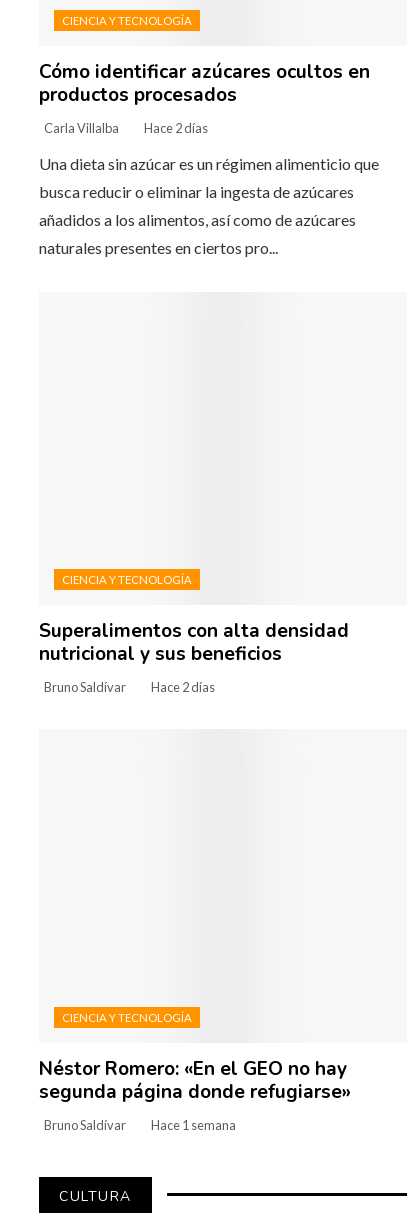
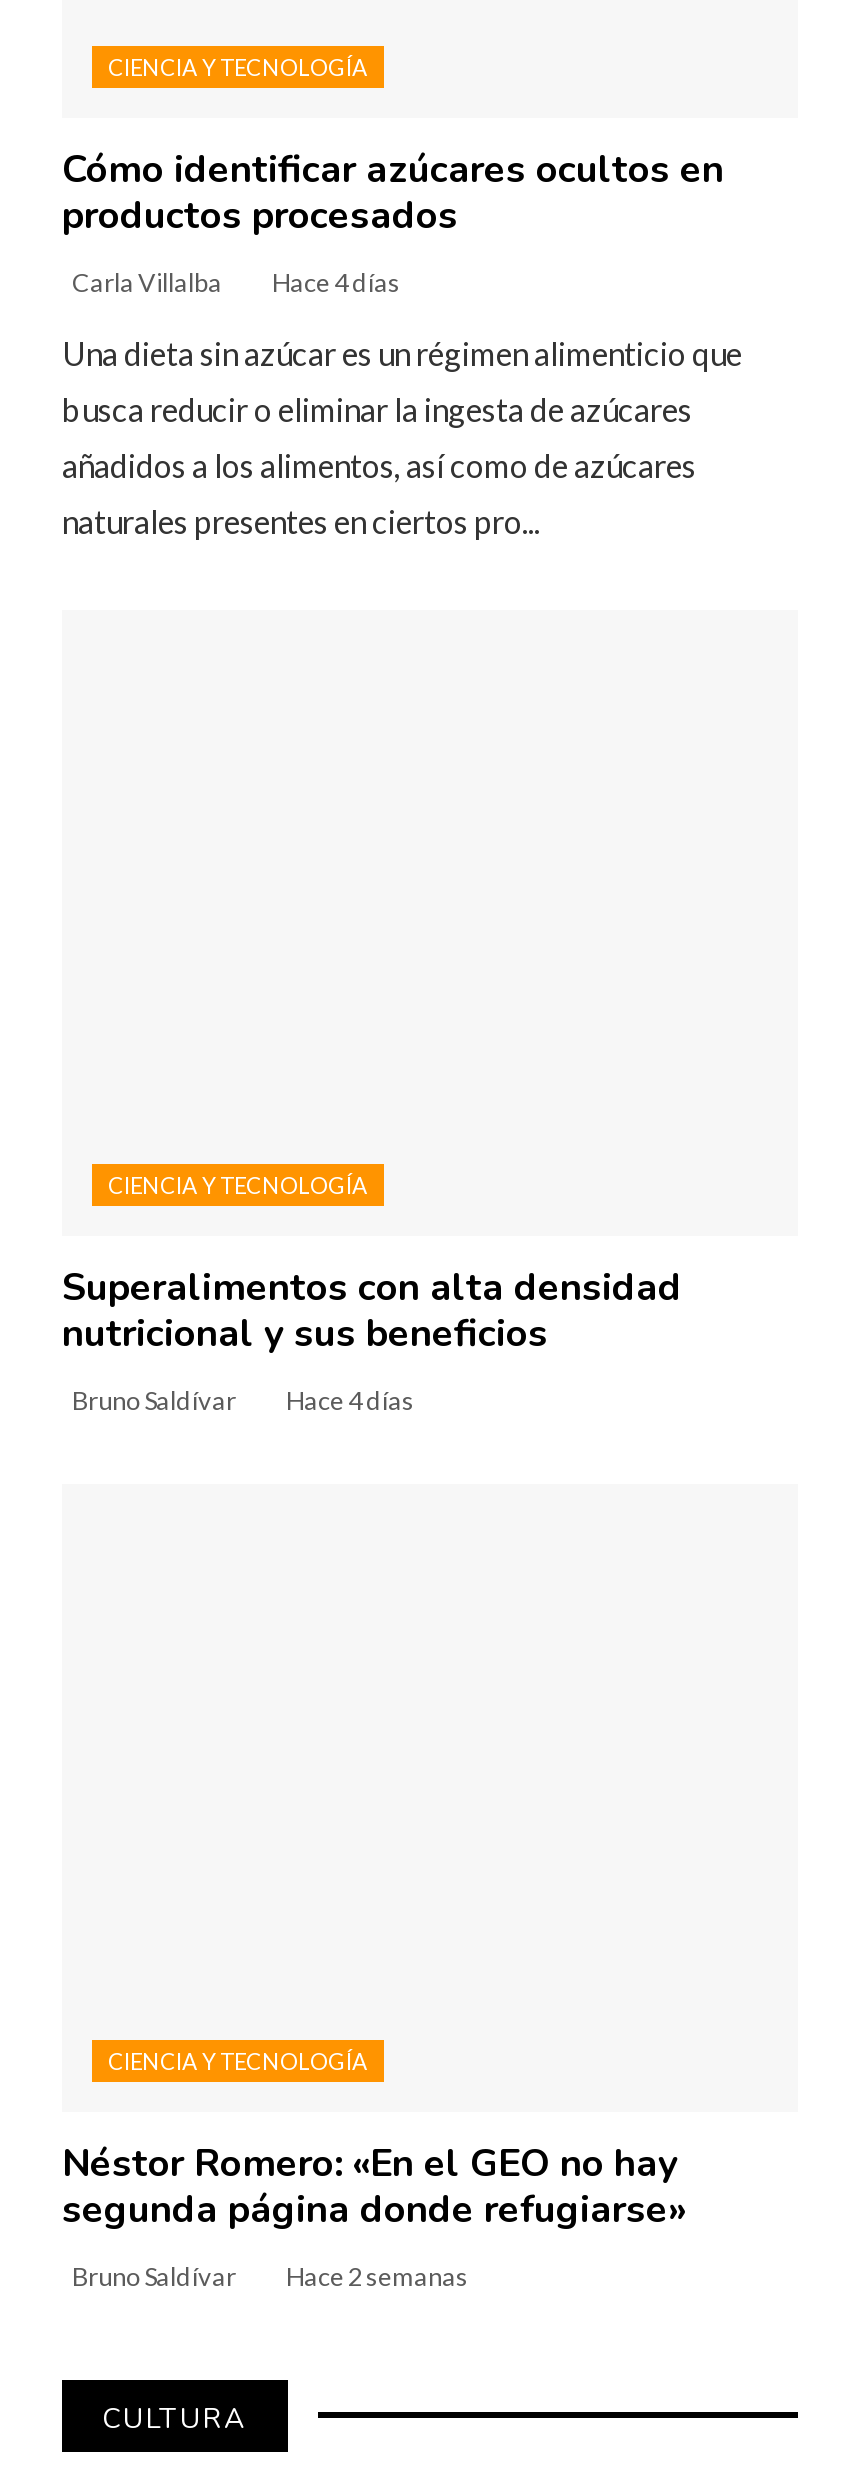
- Carla Villalba Hace 2 días
+ Carla Villalba Hace 4 días

- Bruno Saldívar Hace 2 días
+ Bruno Saldívar Hace 4 días

- Bruno Saldívar Hace 1 semana
+ Bruno Saldívar Hace 2 semanas
